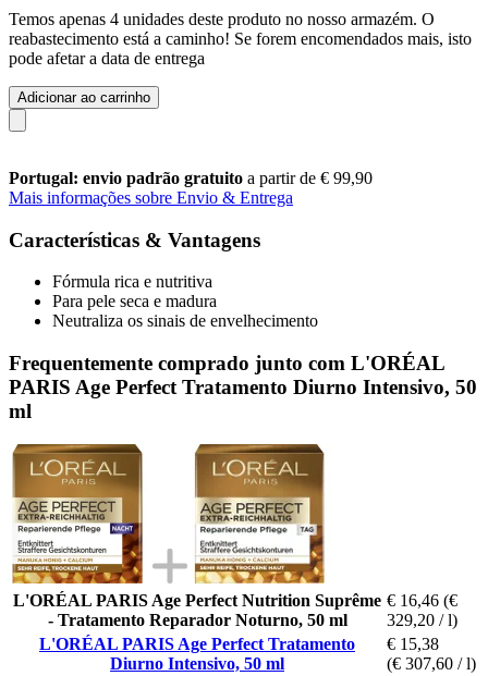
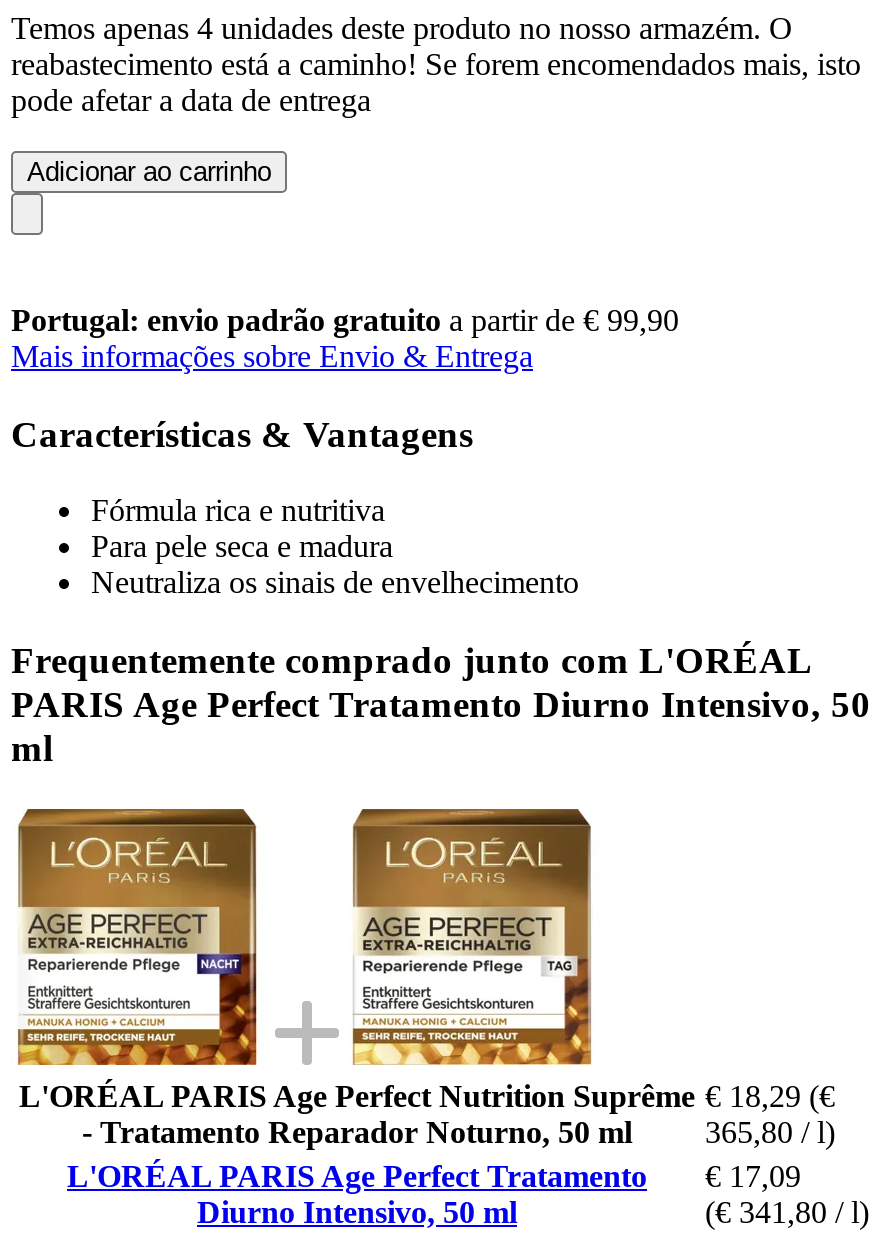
- L'ORÉAL PARIS Age Perfect Nutrition Suprême € 16,46 (€
+ L'ORÉAL PARIS Age Perfect Nutrition Suprême € 18,29 (€

- 329,20 / l)
+ 365,80 / l)

- L'ORÉAL PARIS Age Perfect Tratamento € 15,38
+ L'ORÉAL PARIS Age Perfect Tratamento € 17,09

- (€ 307,60 / l)
+ (€ 341,80 / l)
